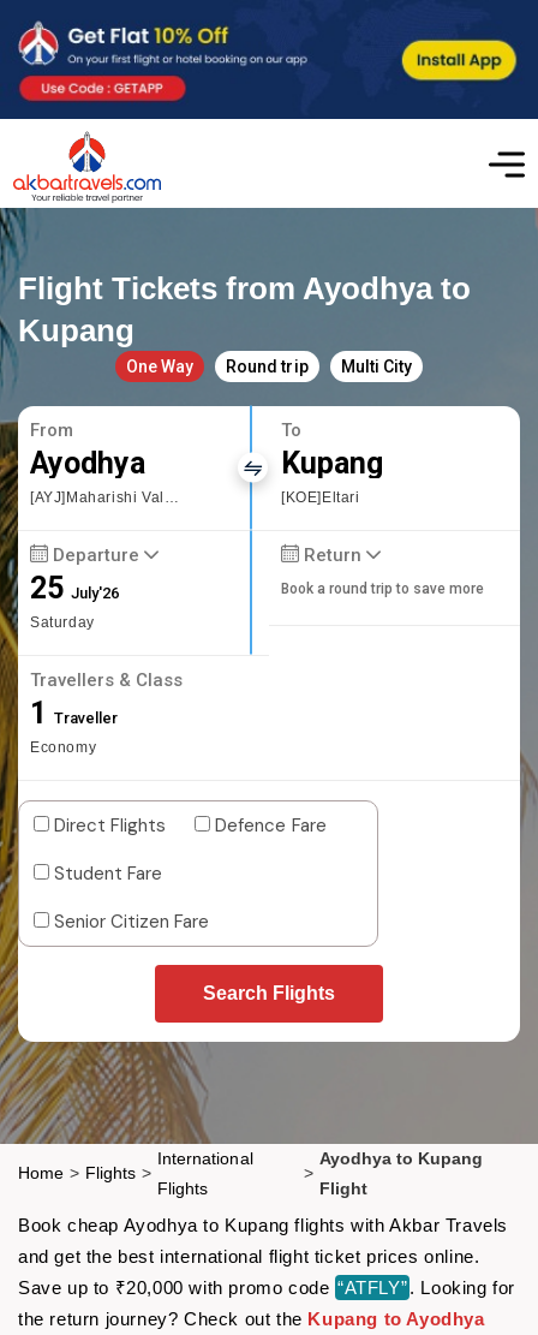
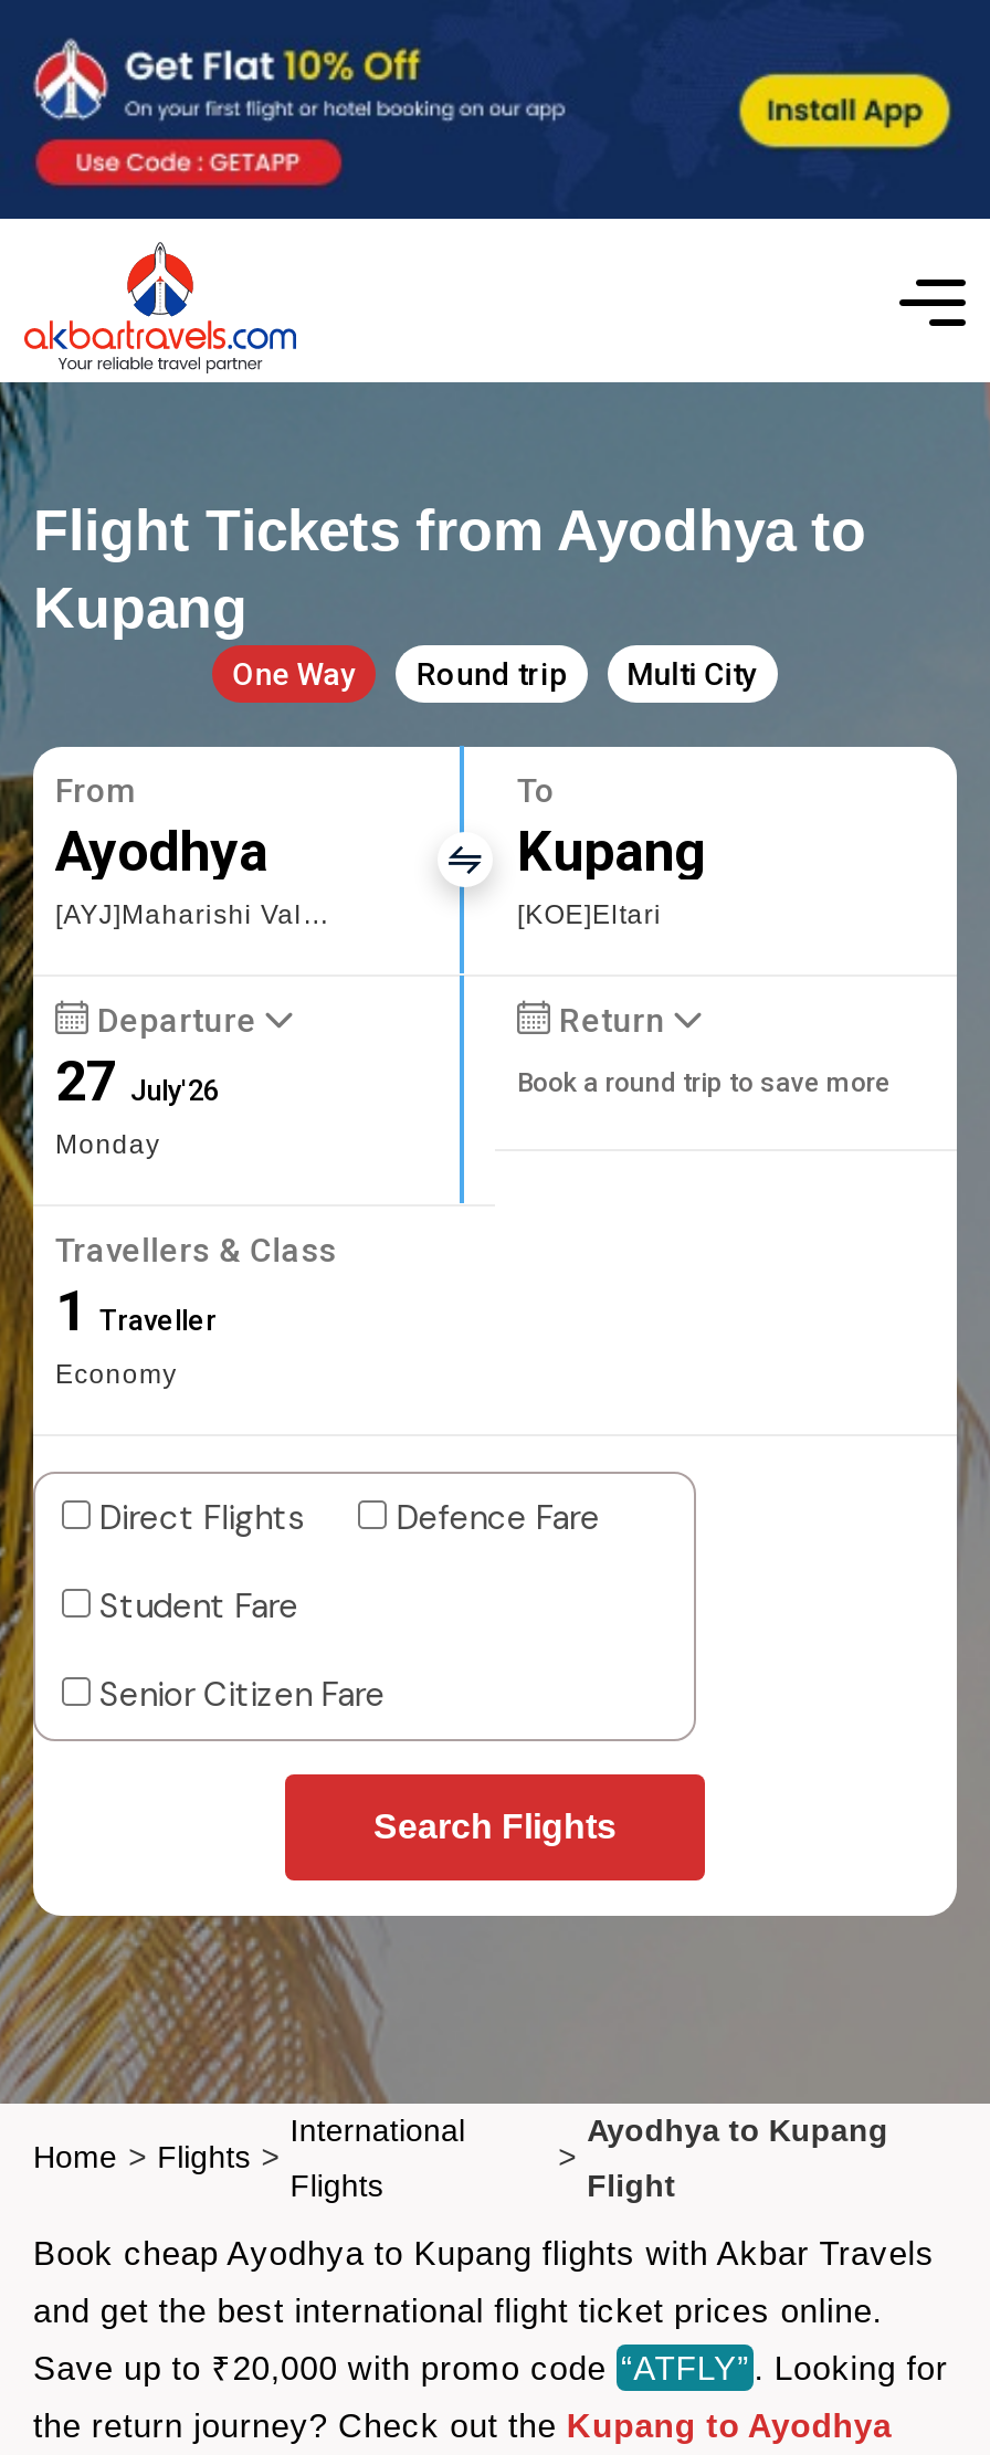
- 25 July'26
- Saturday
+ 27 July'26
+ Monday
